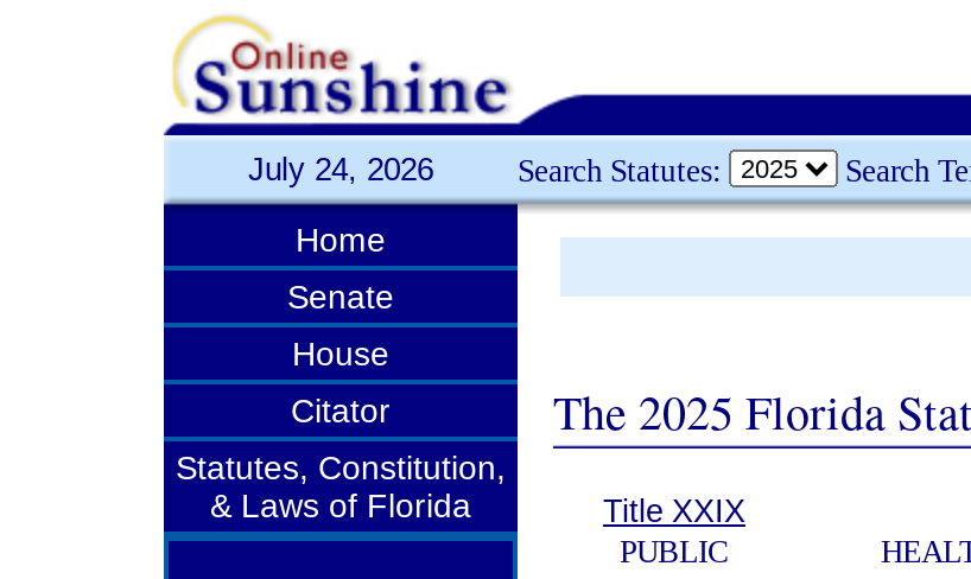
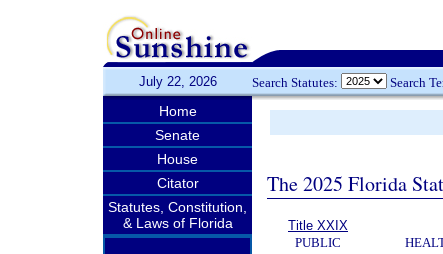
- July 24, 2026
+ July 22, 2026
